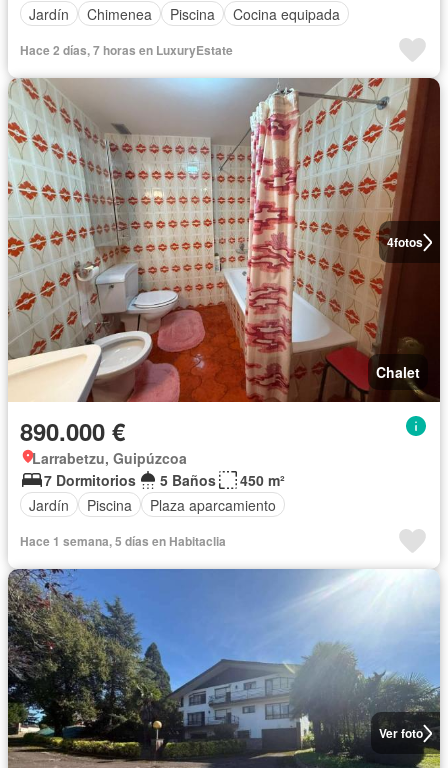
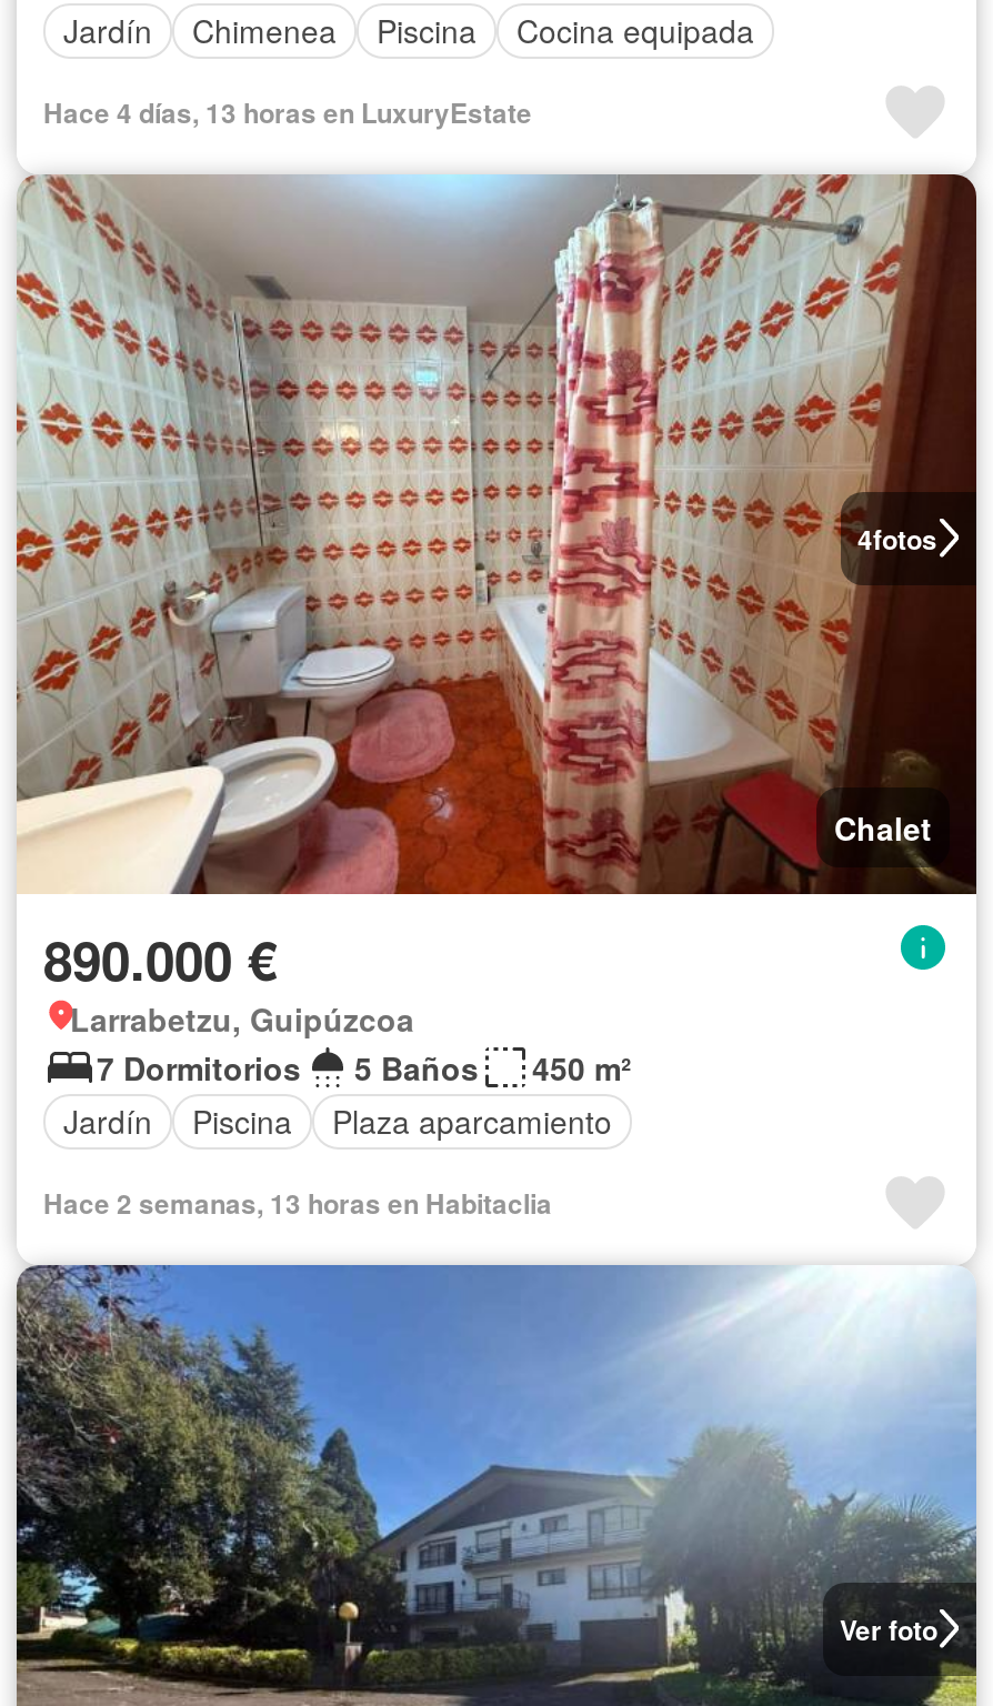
- Hace 2 días, 7 horas en LuxuryEstate
+ Hace 4 días, 13 horas en LuxuryEstate

- Hace 1 semana, 5 días en Habitaclia
+ Hace 2 semanas, 13 horas en Habitaclia
